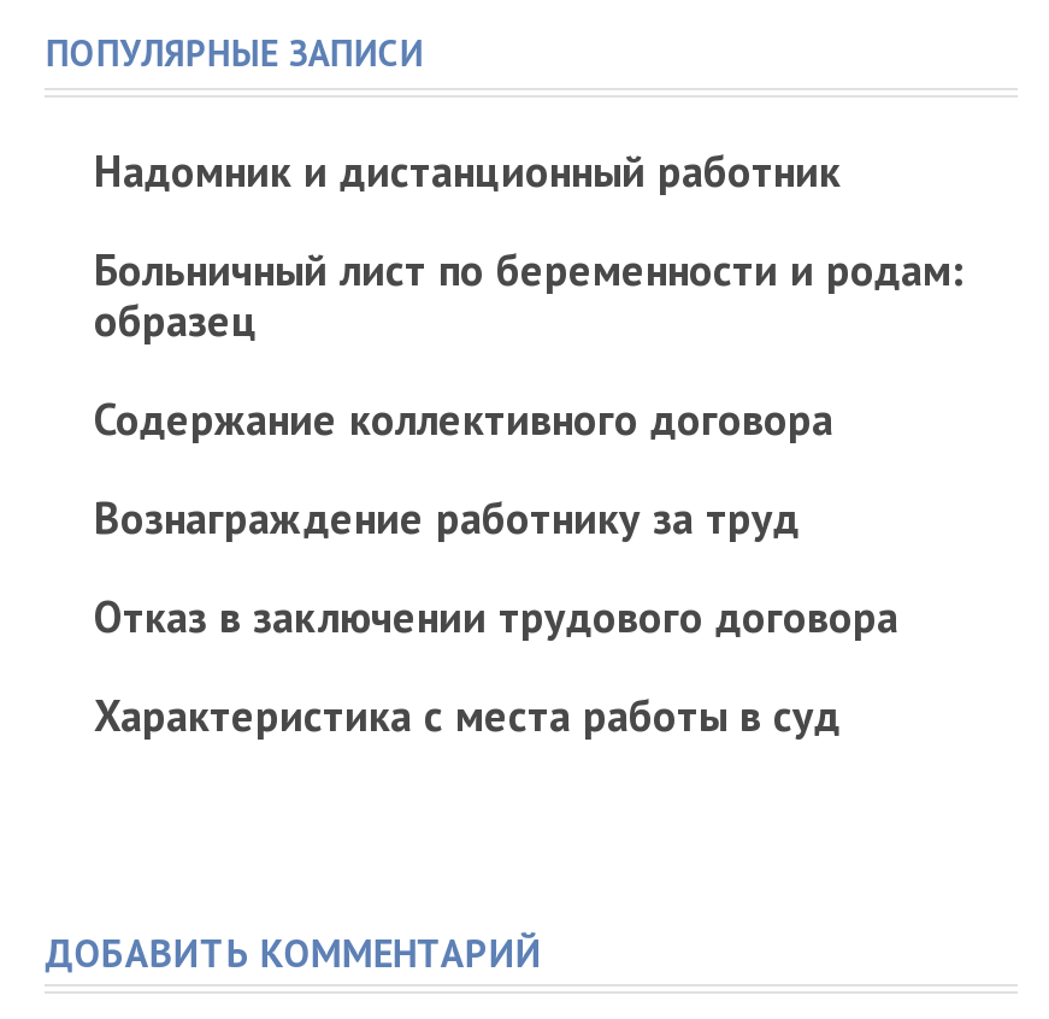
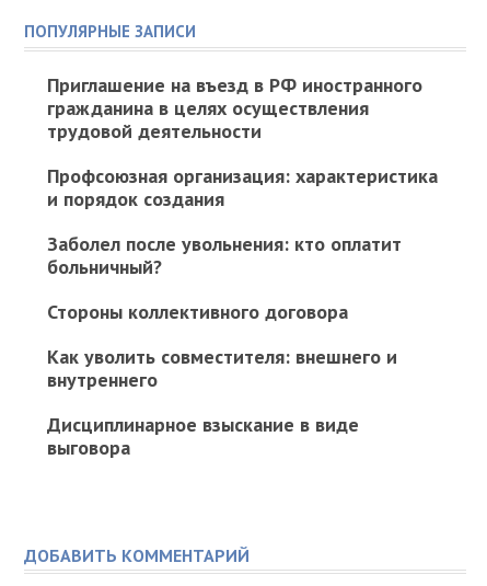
- Надомник и дистанционный работник
+ Приглашение на въезд в РФ иностранного
+ гражданина в целях осуществления
+ трудовой деятельности

- Больничный лист по беременности и родам:
- образец
+ Профсоюзная организация: характеристика
+ и порядок создания

- Содержание коллективного договора
+ Заболел после увольнения: кто оплатит
+ больничный?

- Вознаграждение работнику за труд
+ Стороны коллективного договора

- Отказ в заключении трудового договора
+ Как уволить совместителя: внешнего и
+ внутреннего

- Характеристика с места работы в суд
+ Дисциплинарное взыскание в виде
+ выговора
